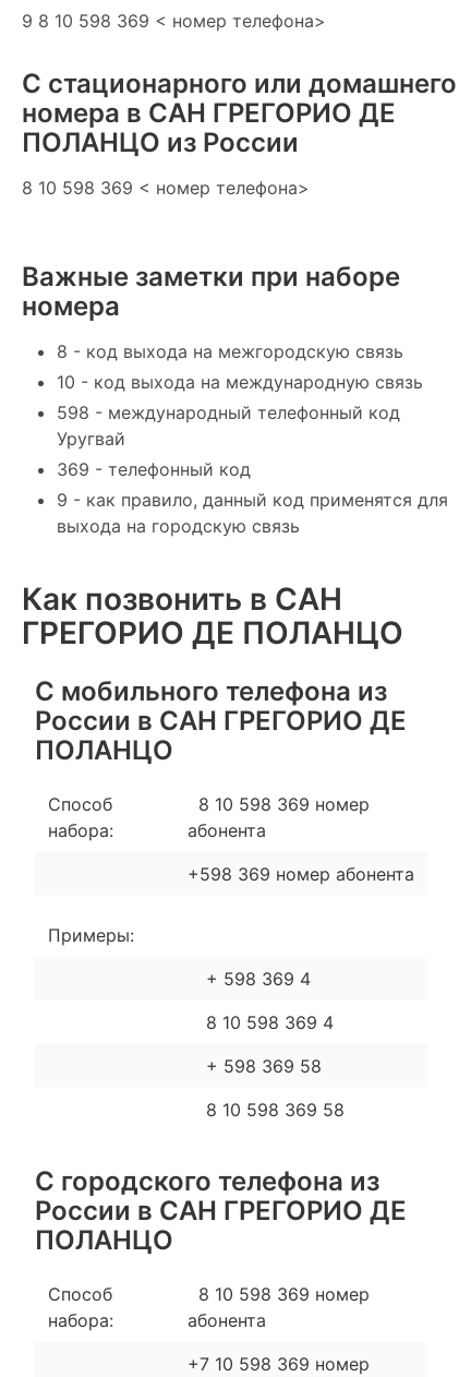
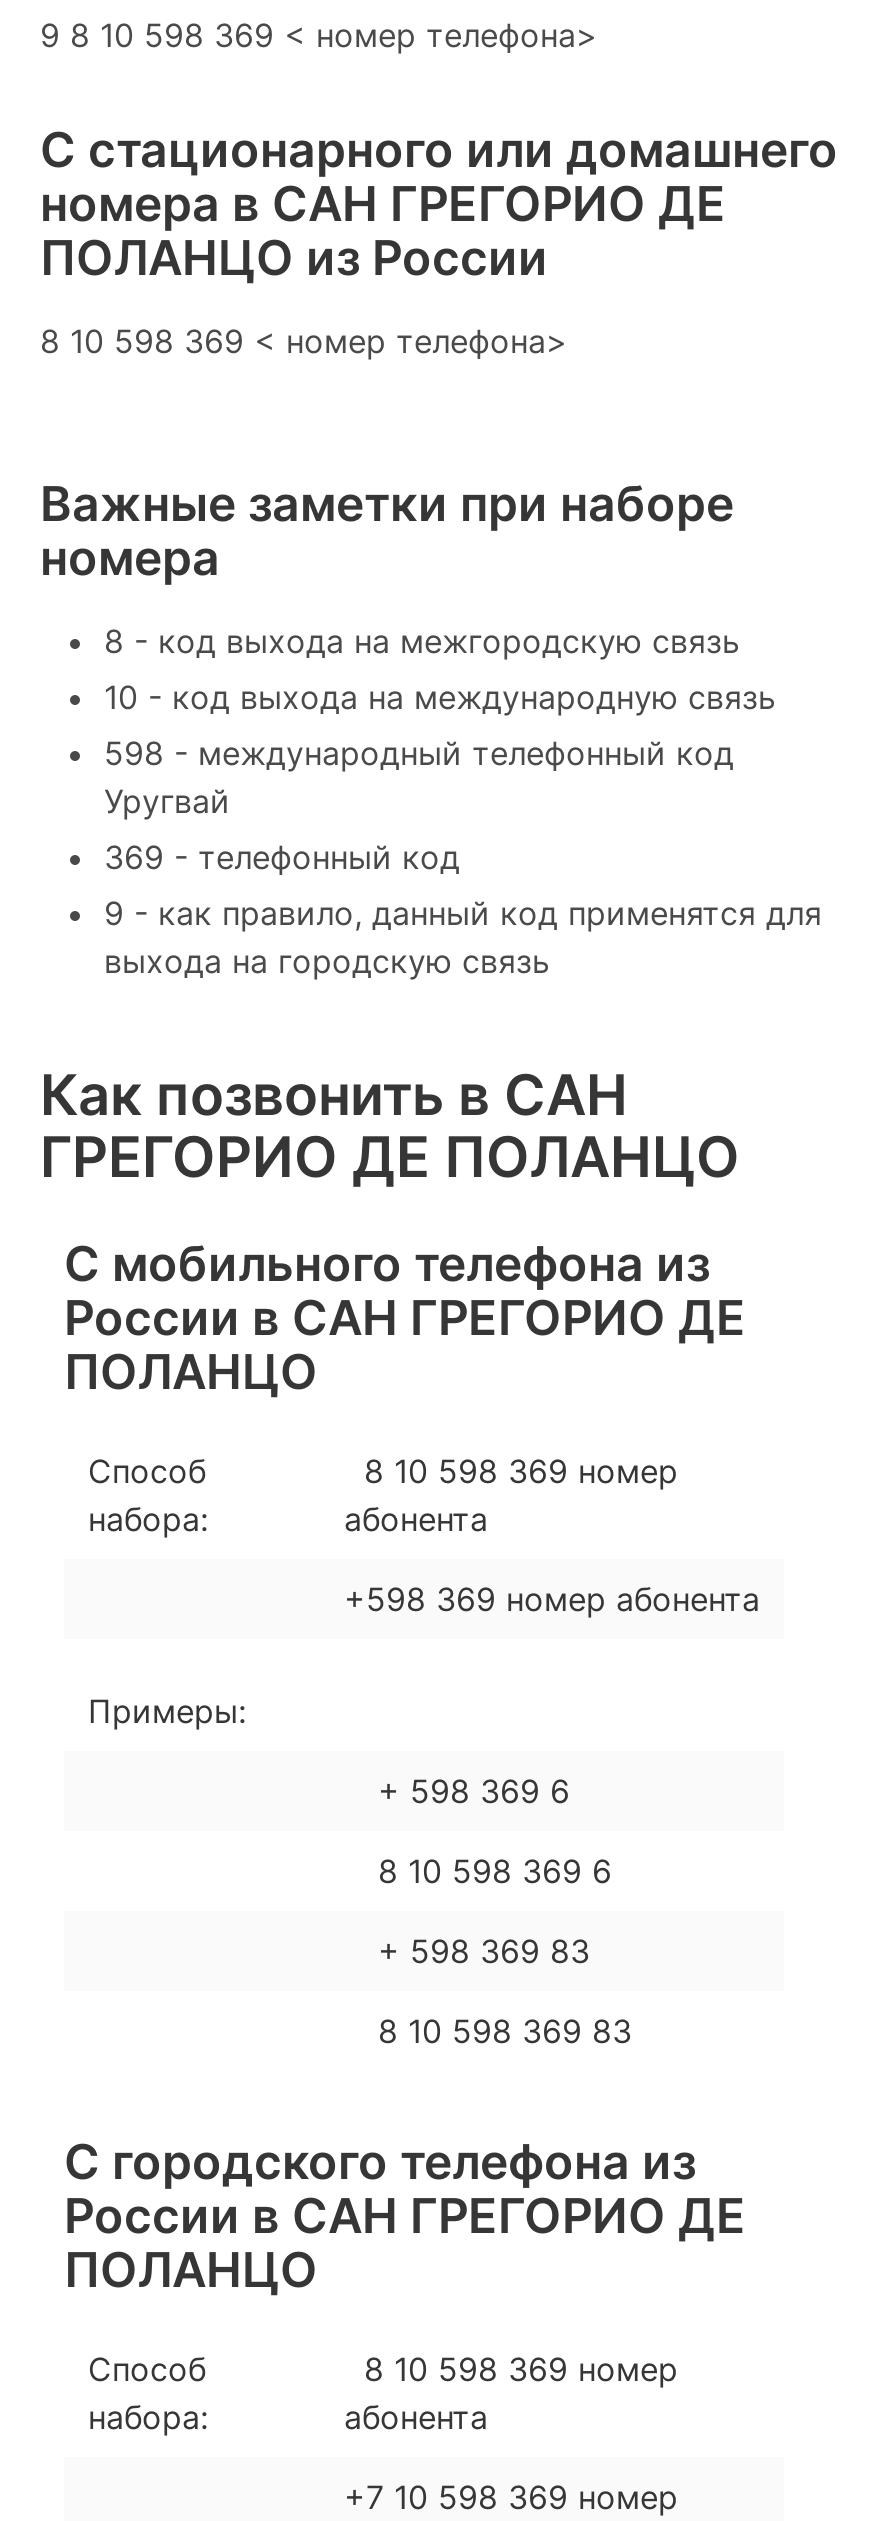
- + 598 369 4
+ + 598 369 6

- 8 10 598 369 4
+ 8 10 598 369 6

- + 598 369 58
+ + 598 369 83

- 8 10 598 369 58
+ 8 10 598 369 83
